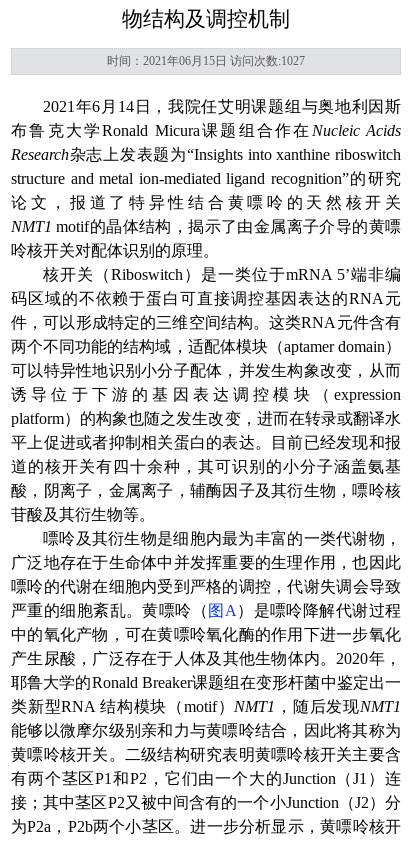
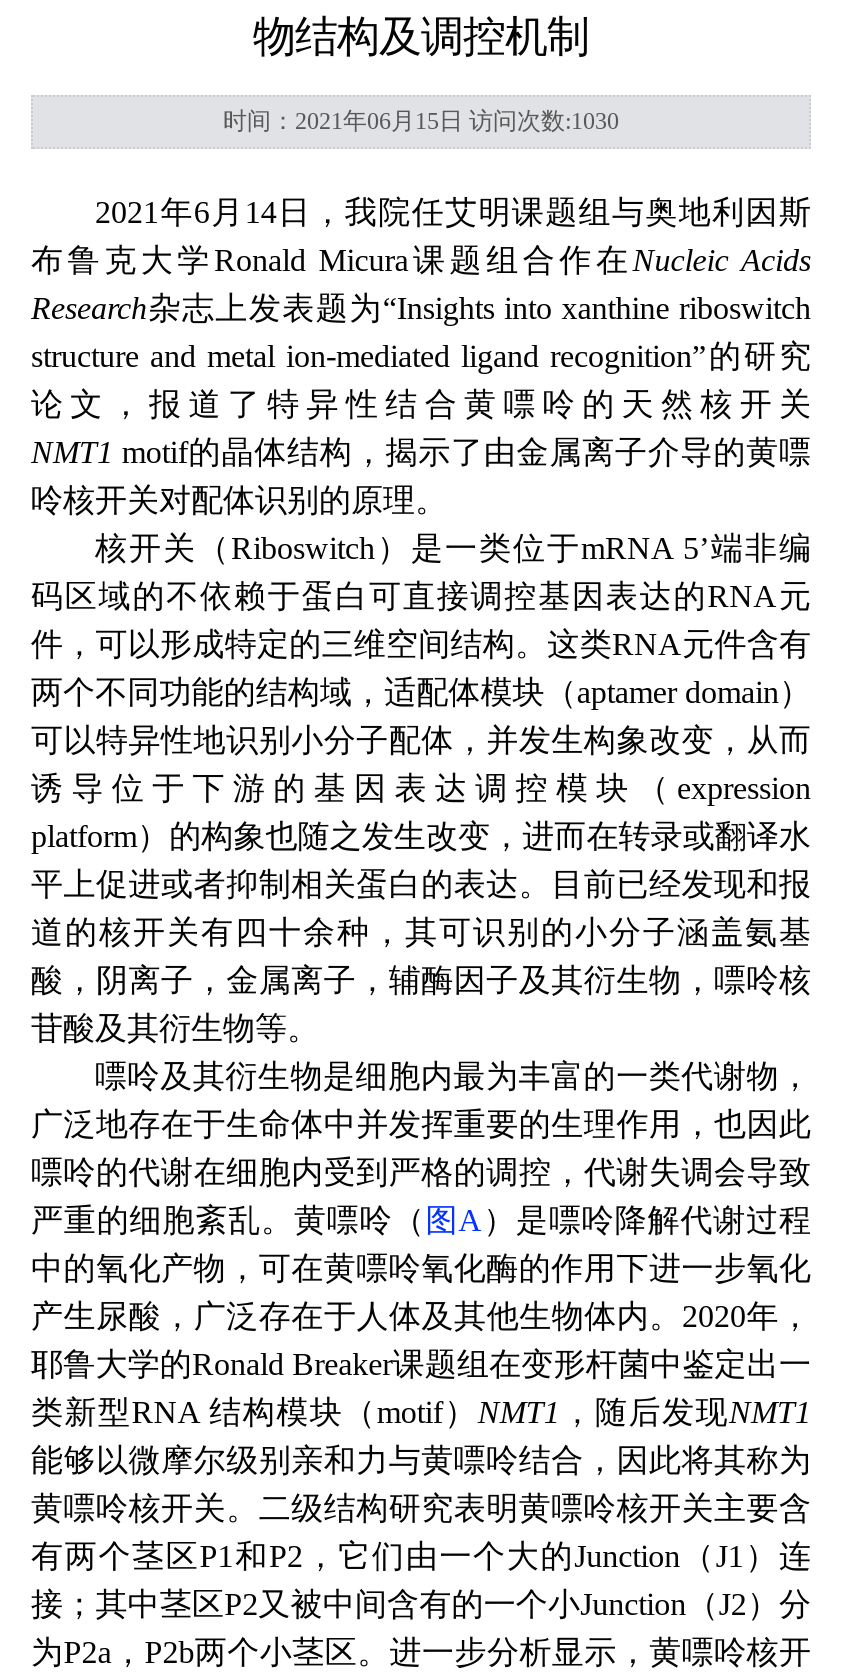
- 时间：2021年06月15日 访问次数:1027
+ 时间：2021年06月15日 访问次数:1030
